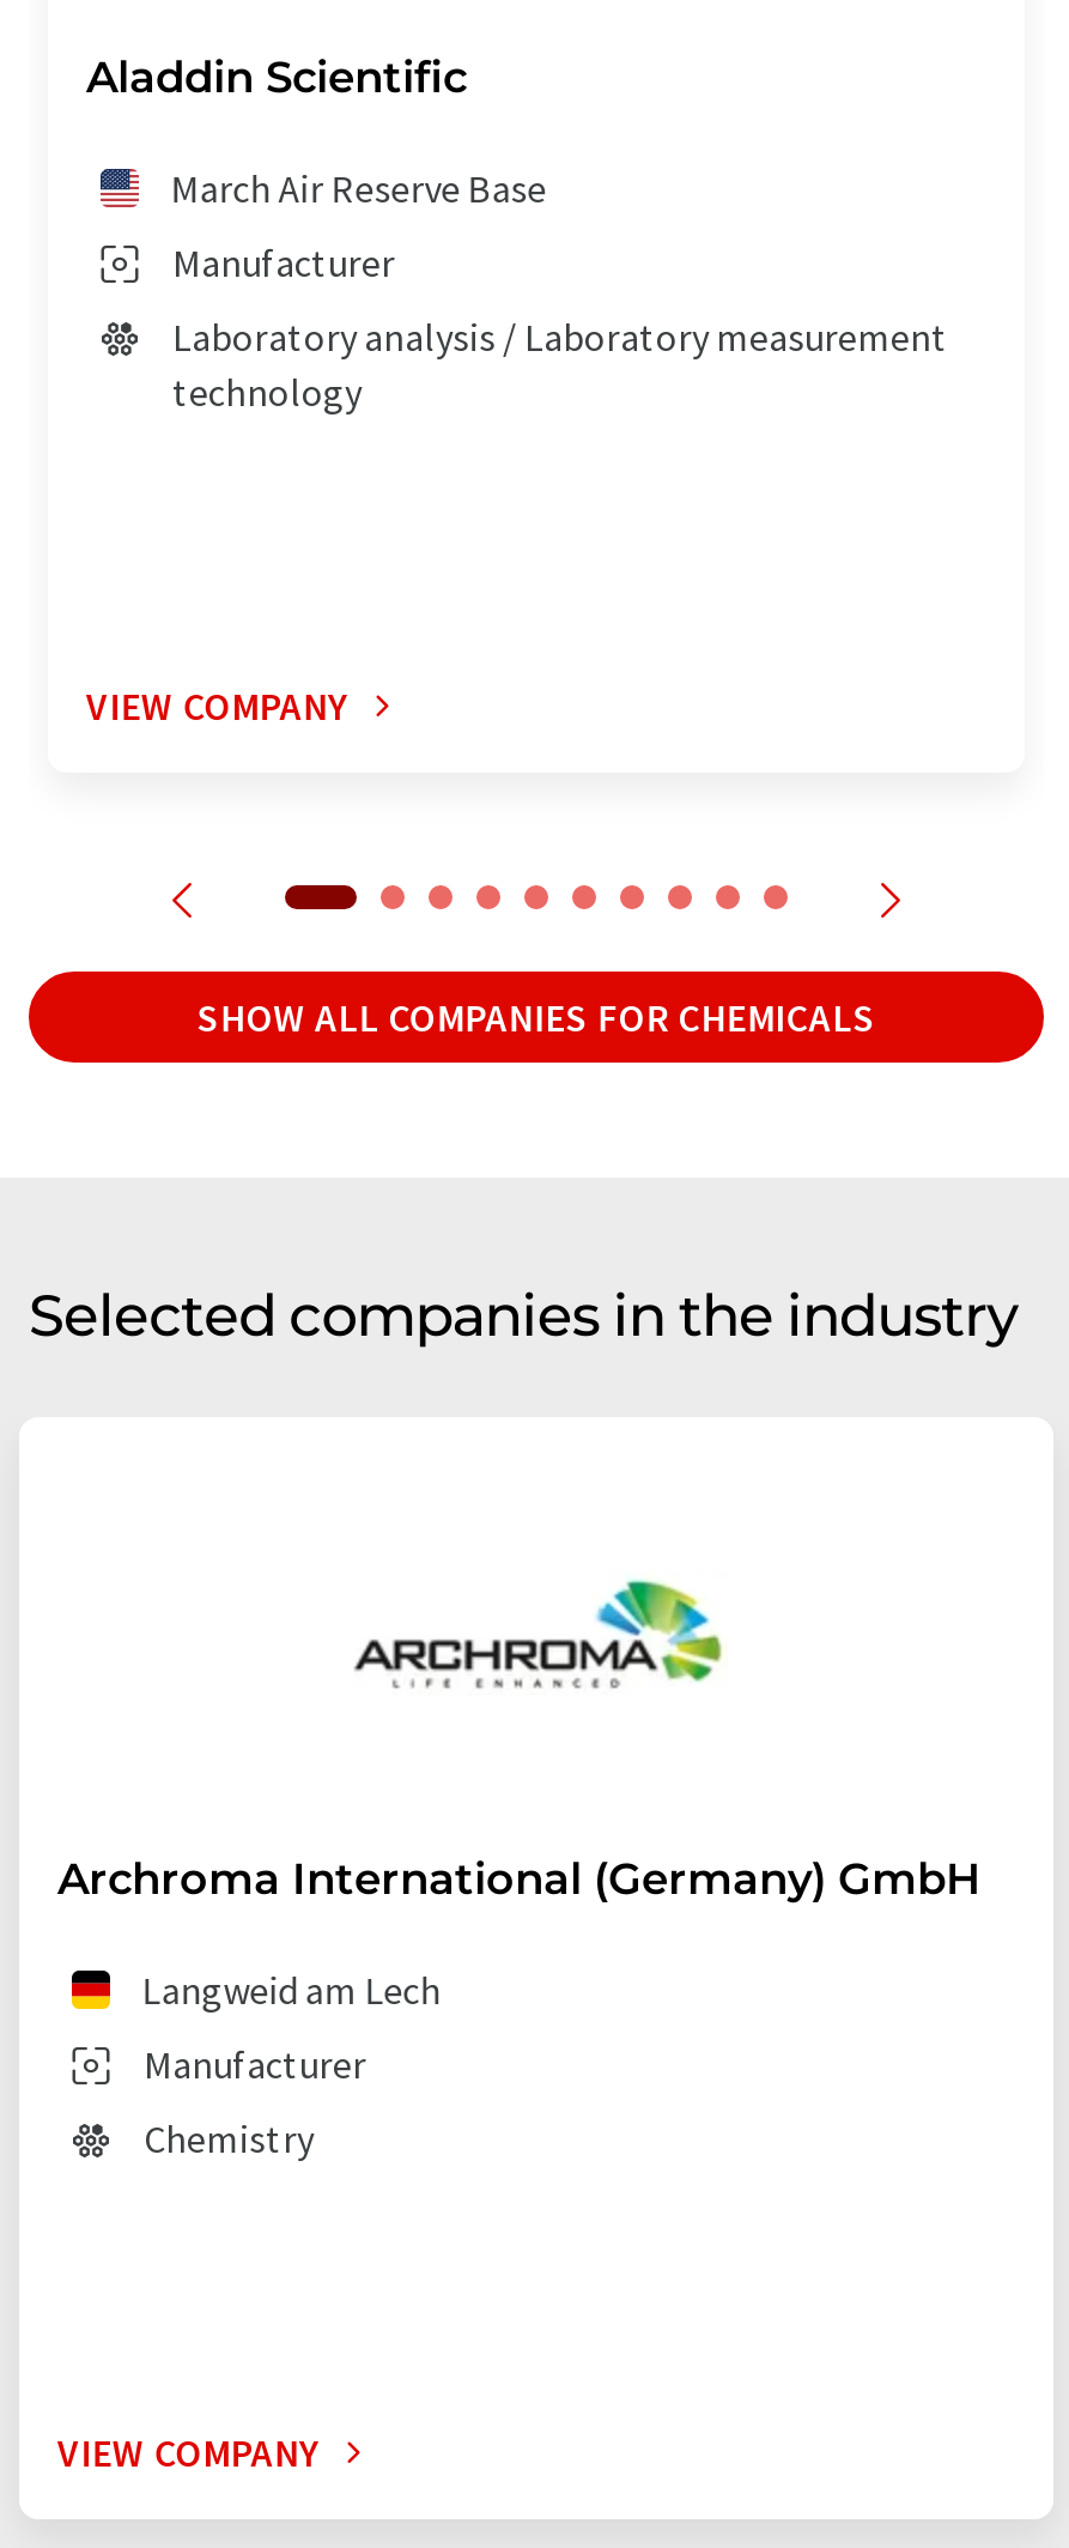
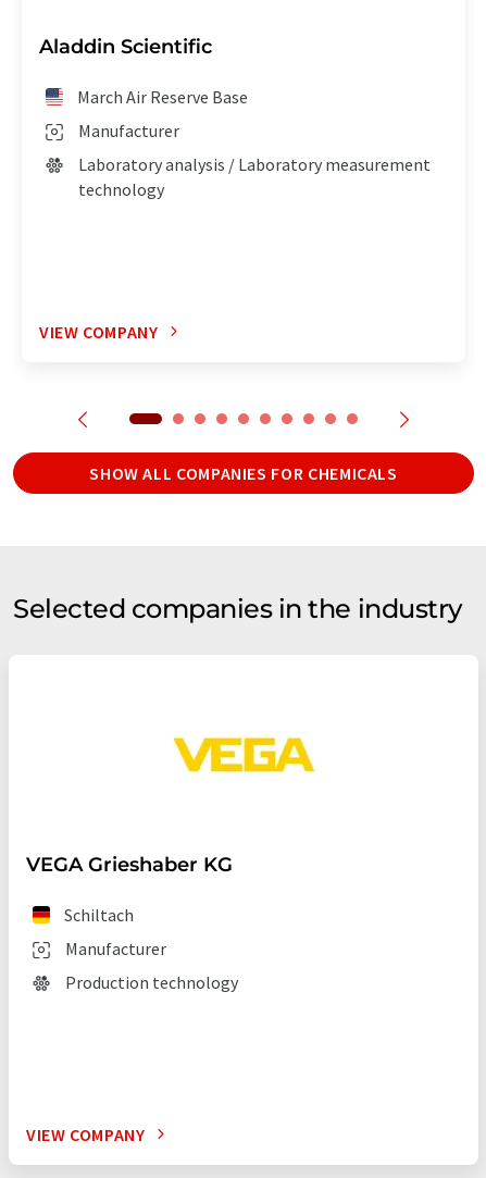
- [image]
+ [image]

- Archroma International (Germany) GmbH
+ VEGA Grieshaber KG

- Langweid am Lech
+ Schiltach

- Chemistry
+ Production technology
